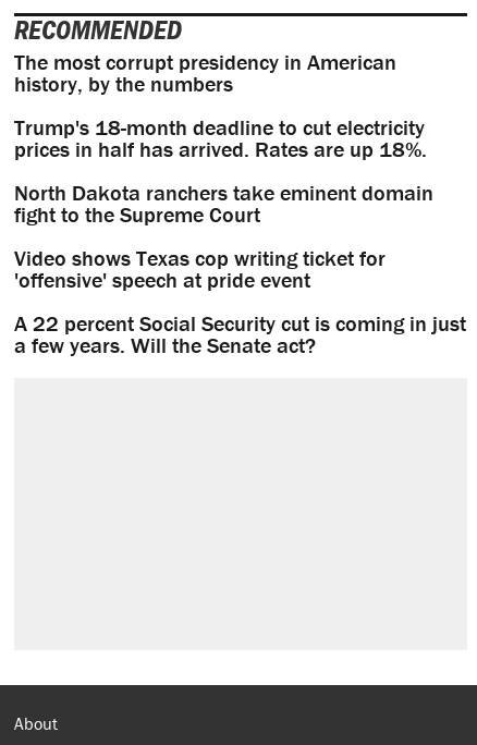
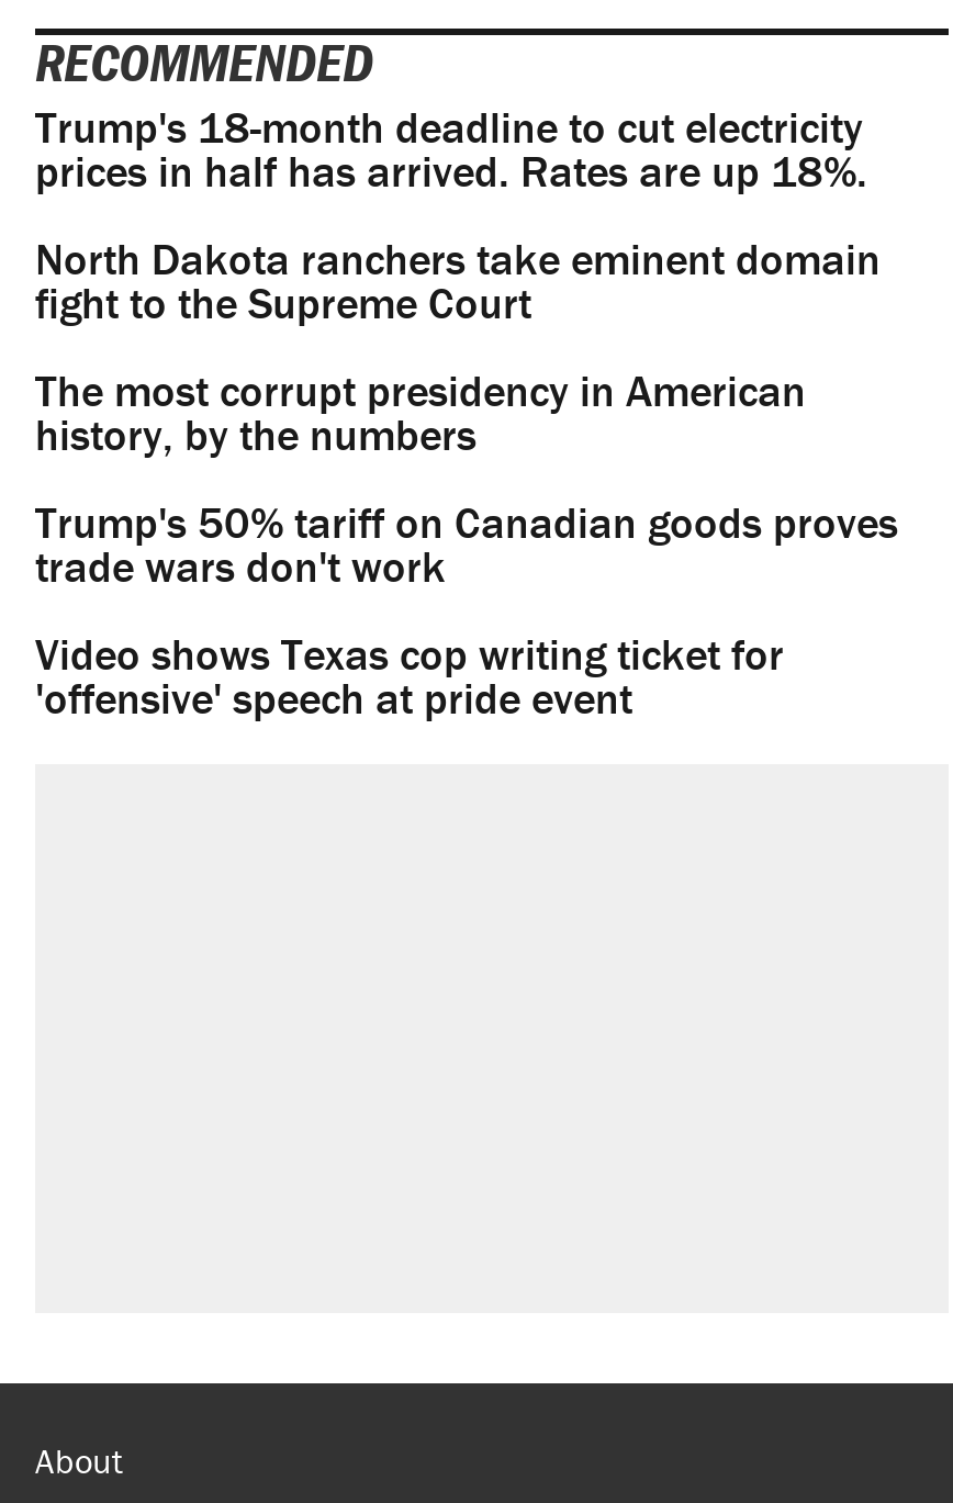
moved down: The most corrupt presidency in American | history, by the numbers

moved up: Trump's 18-month deadline to cut electricity | prices in half has arrived. Rates are up 18%. | North Dakota ranchers take eminent domain | fight to the Supreme Court

+ Trump's 50% tariff on Canadian goods proves
+ trade wars don't work

moved down: Video shows Texas cop writing ticket for | 'offensive' speech at pride event

- A 22 percent Social Security cut is coming in just
- a few years. Will the Senate act?
